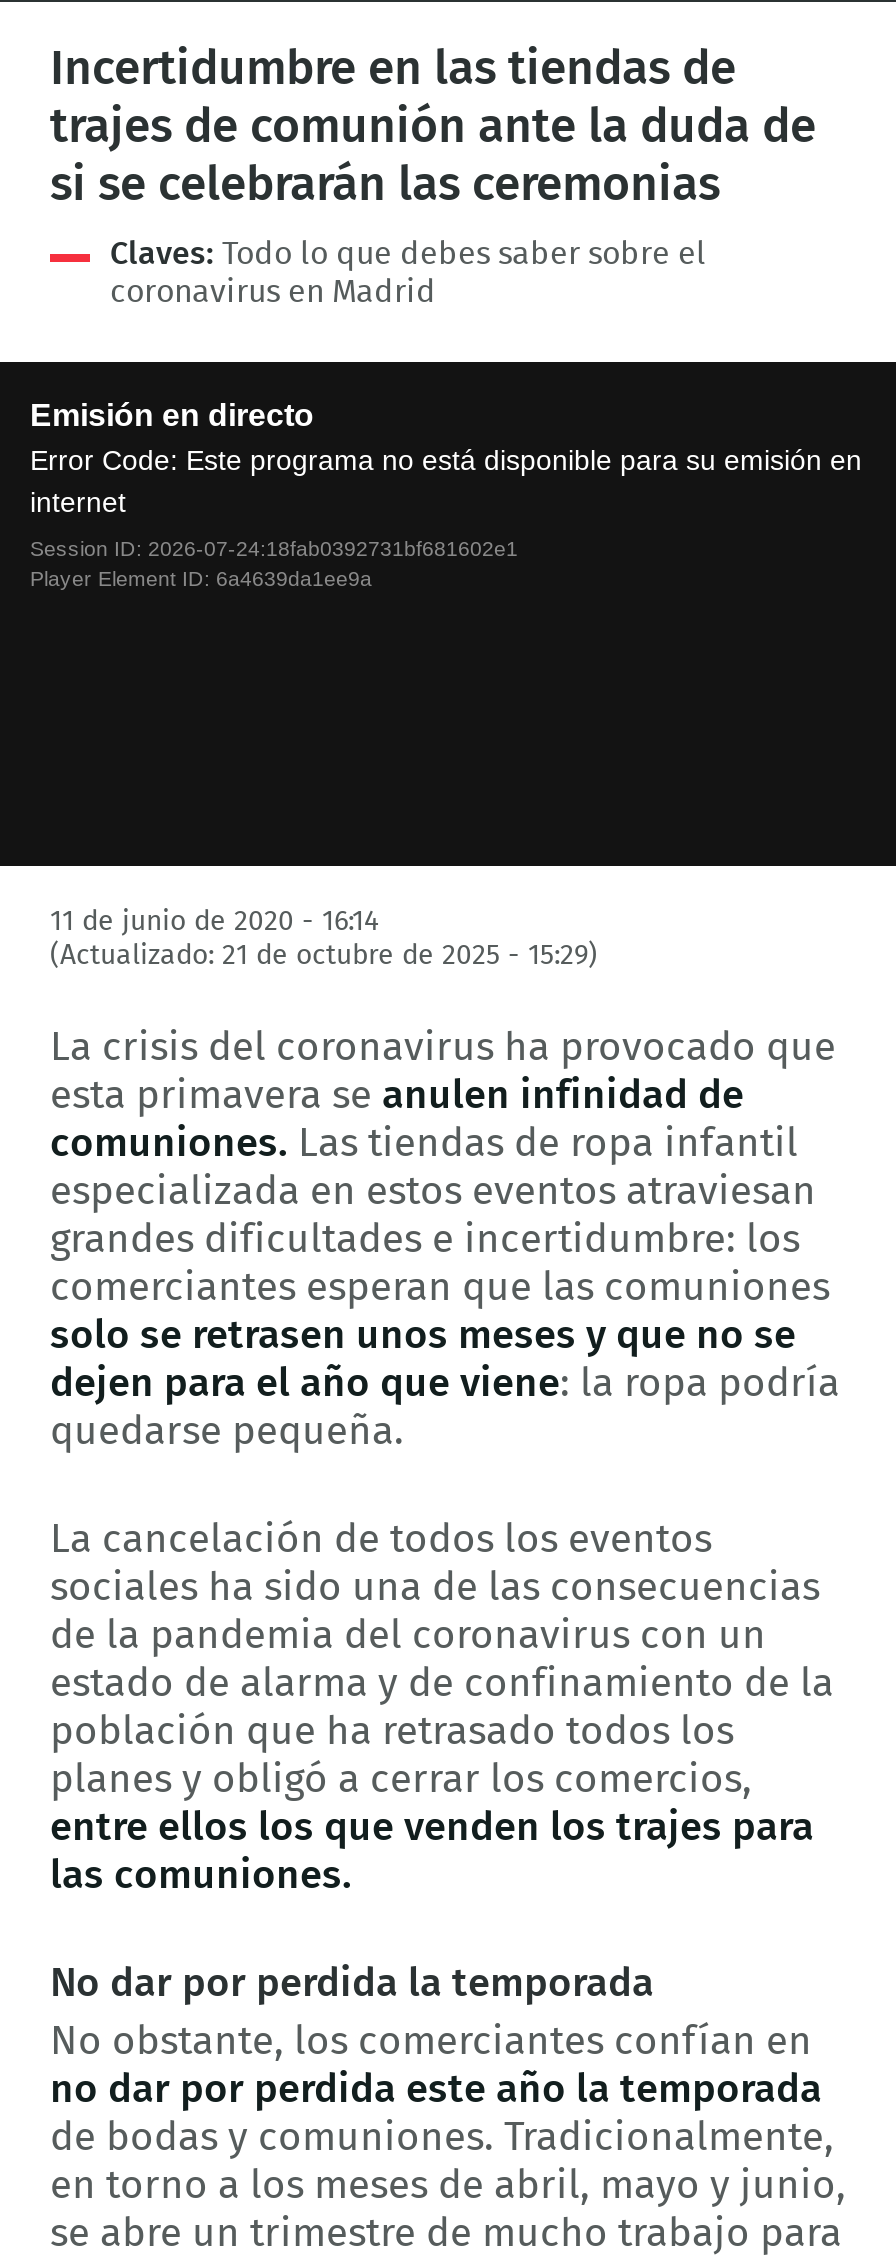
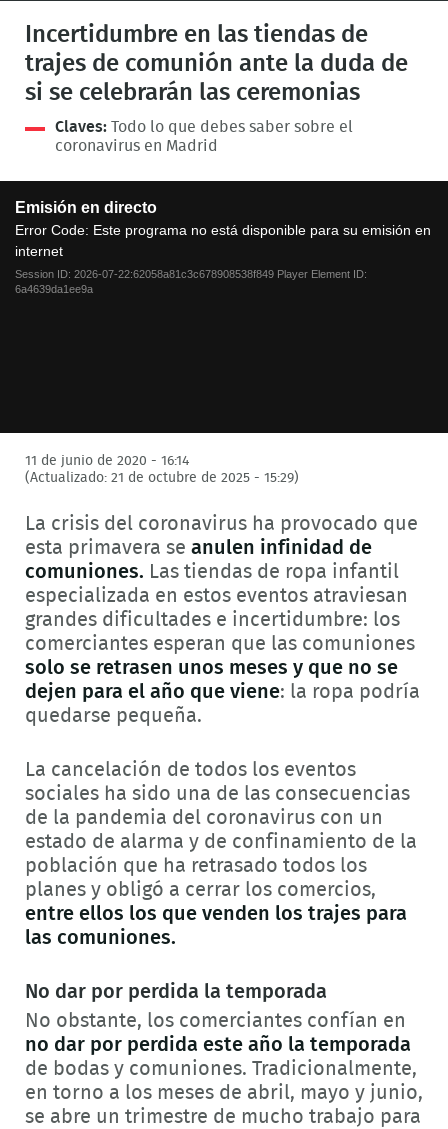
- Session ID: 2026-07-24:18fab0392731bf681602e1
- Player Element ID: 6a4639da1ee9a
+ Session ID: 2026-07-22:62058a81c3c678908538f849 Player Element ID:
+ 6a4639da1ee9a
